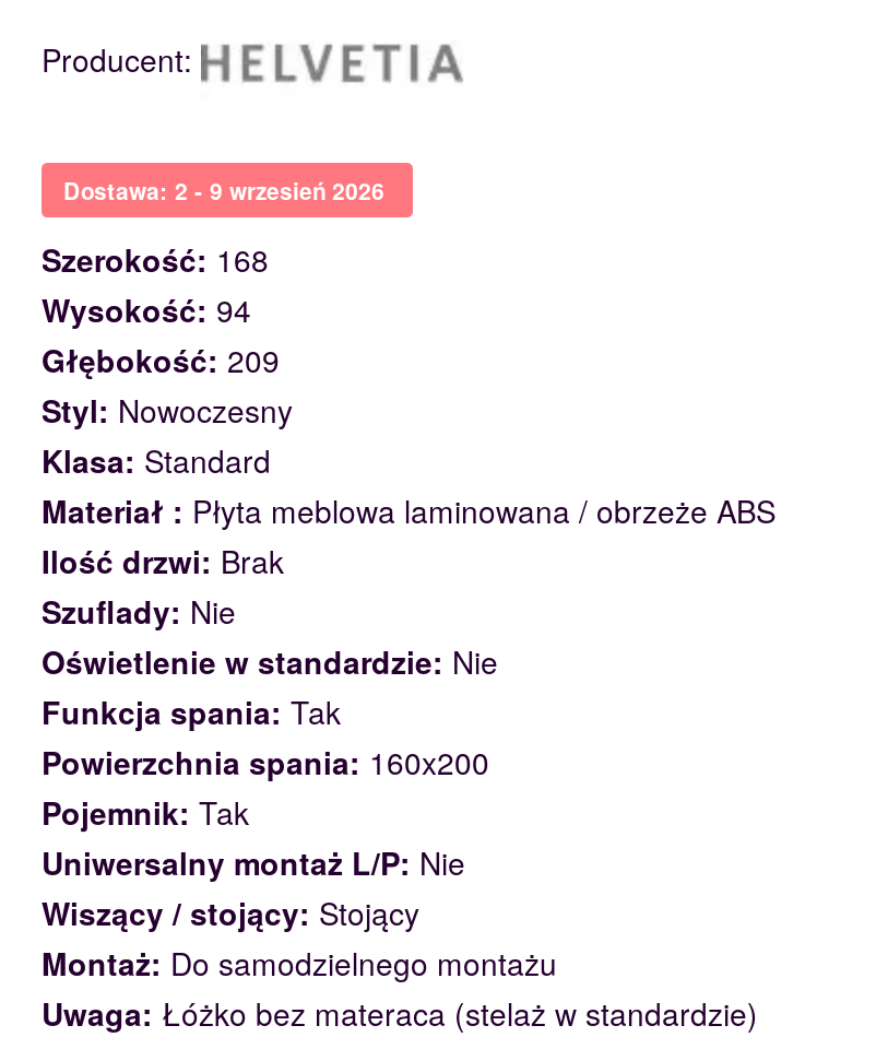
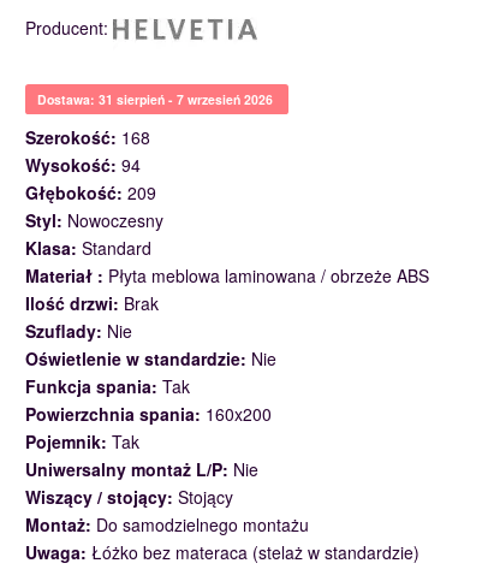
- Dostawa: 2 - 9 wrzesień 2026
+ Dostawa: 31 sierpień - 7 wrzesień 2026
